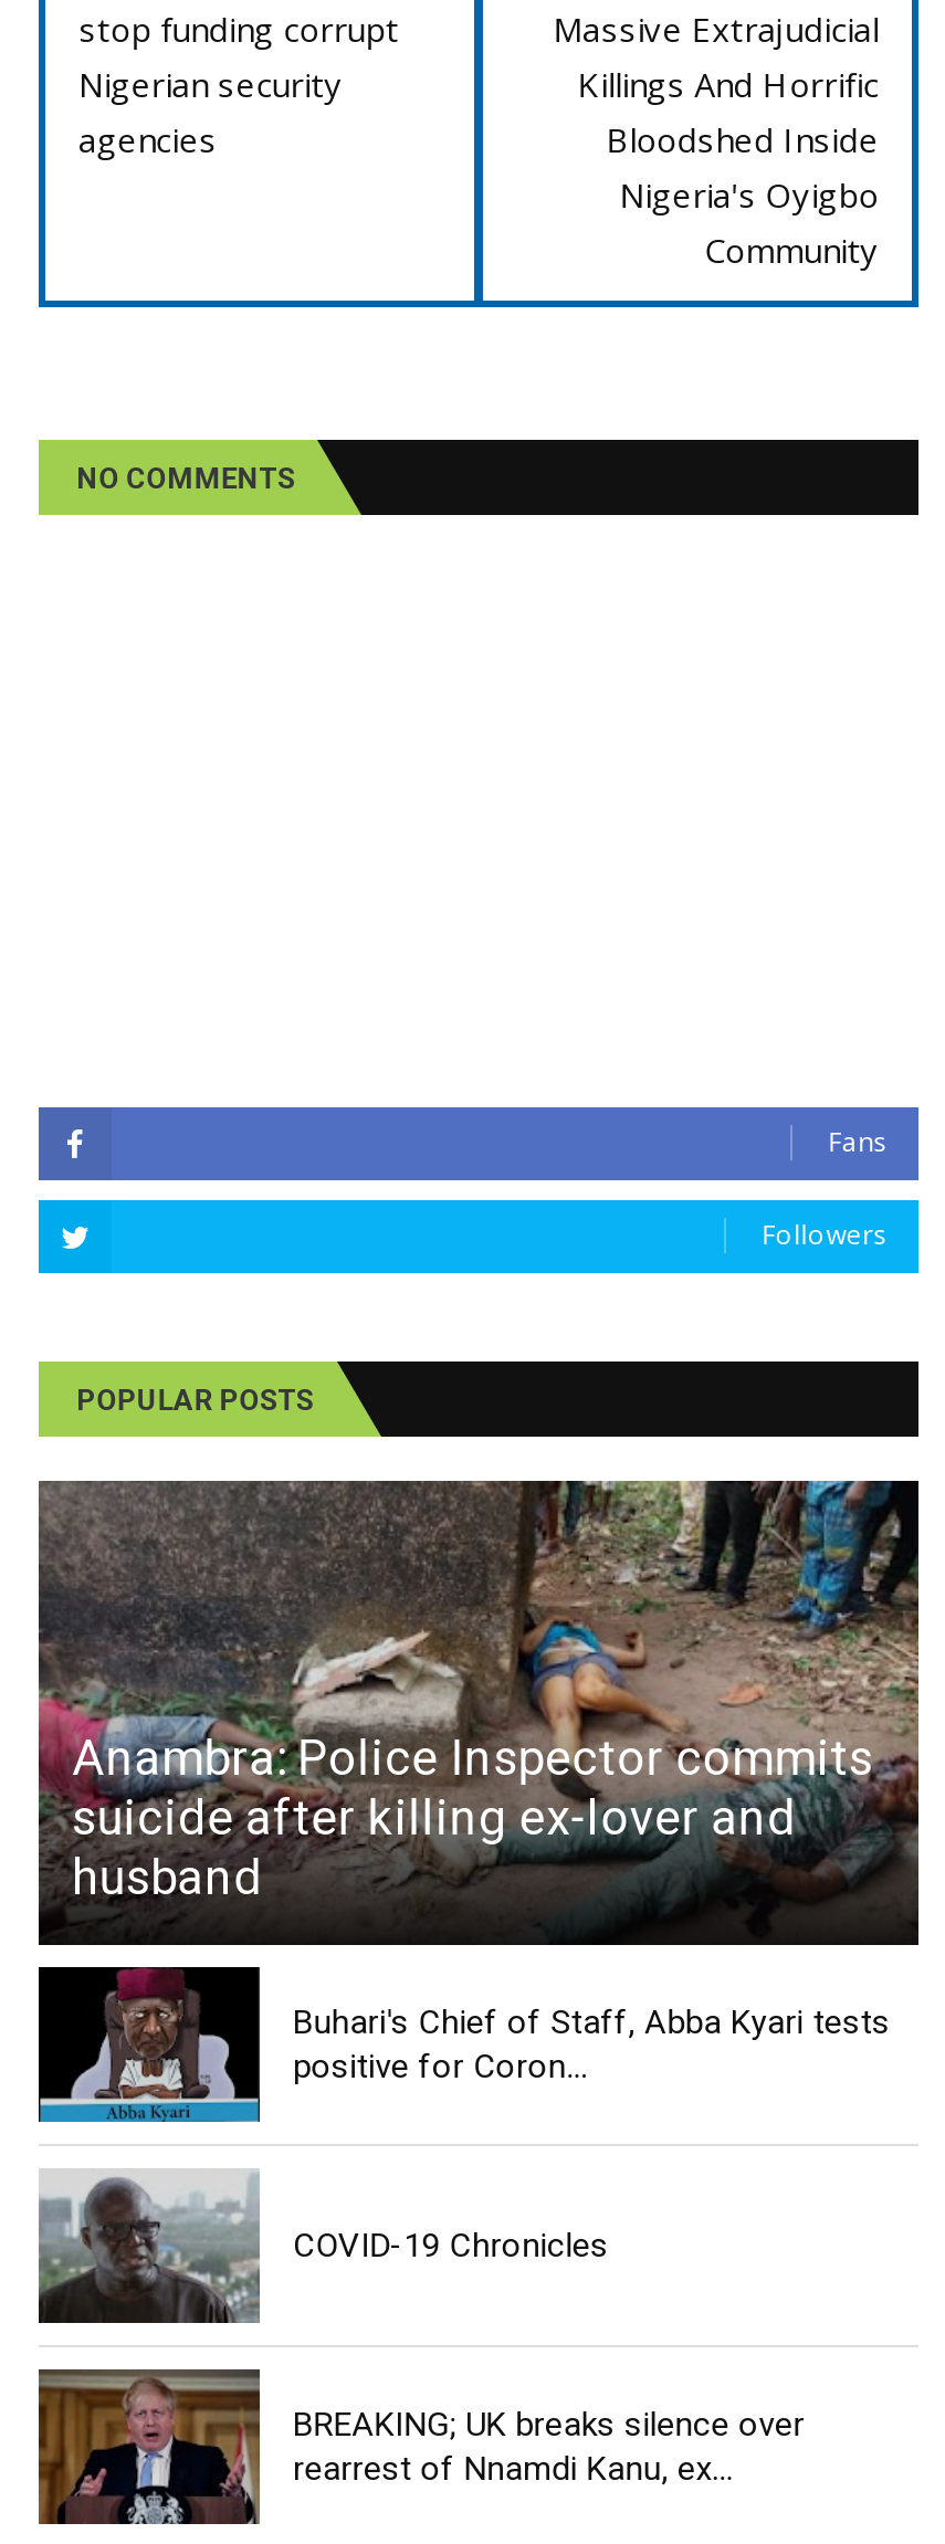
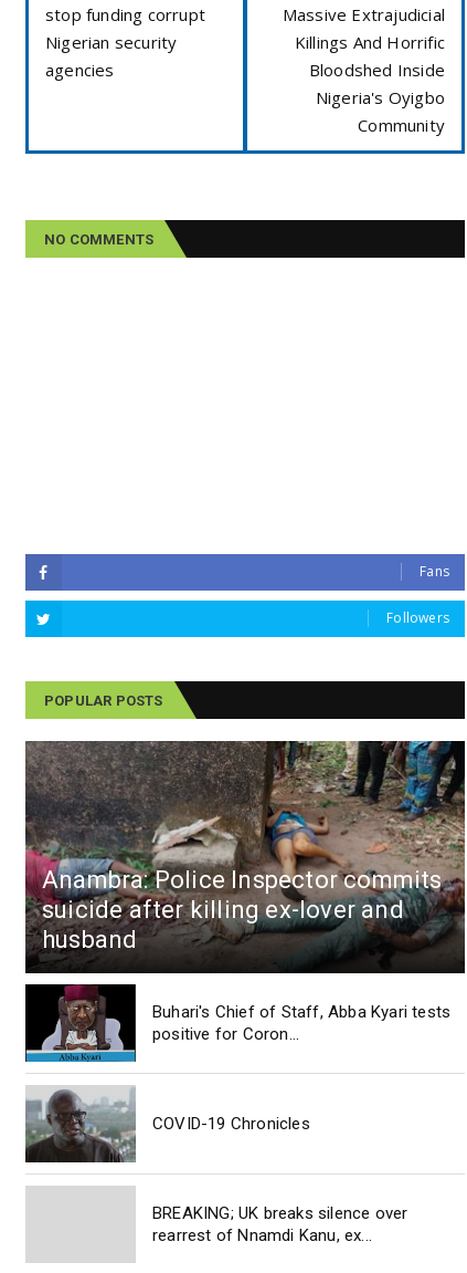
- [image]
